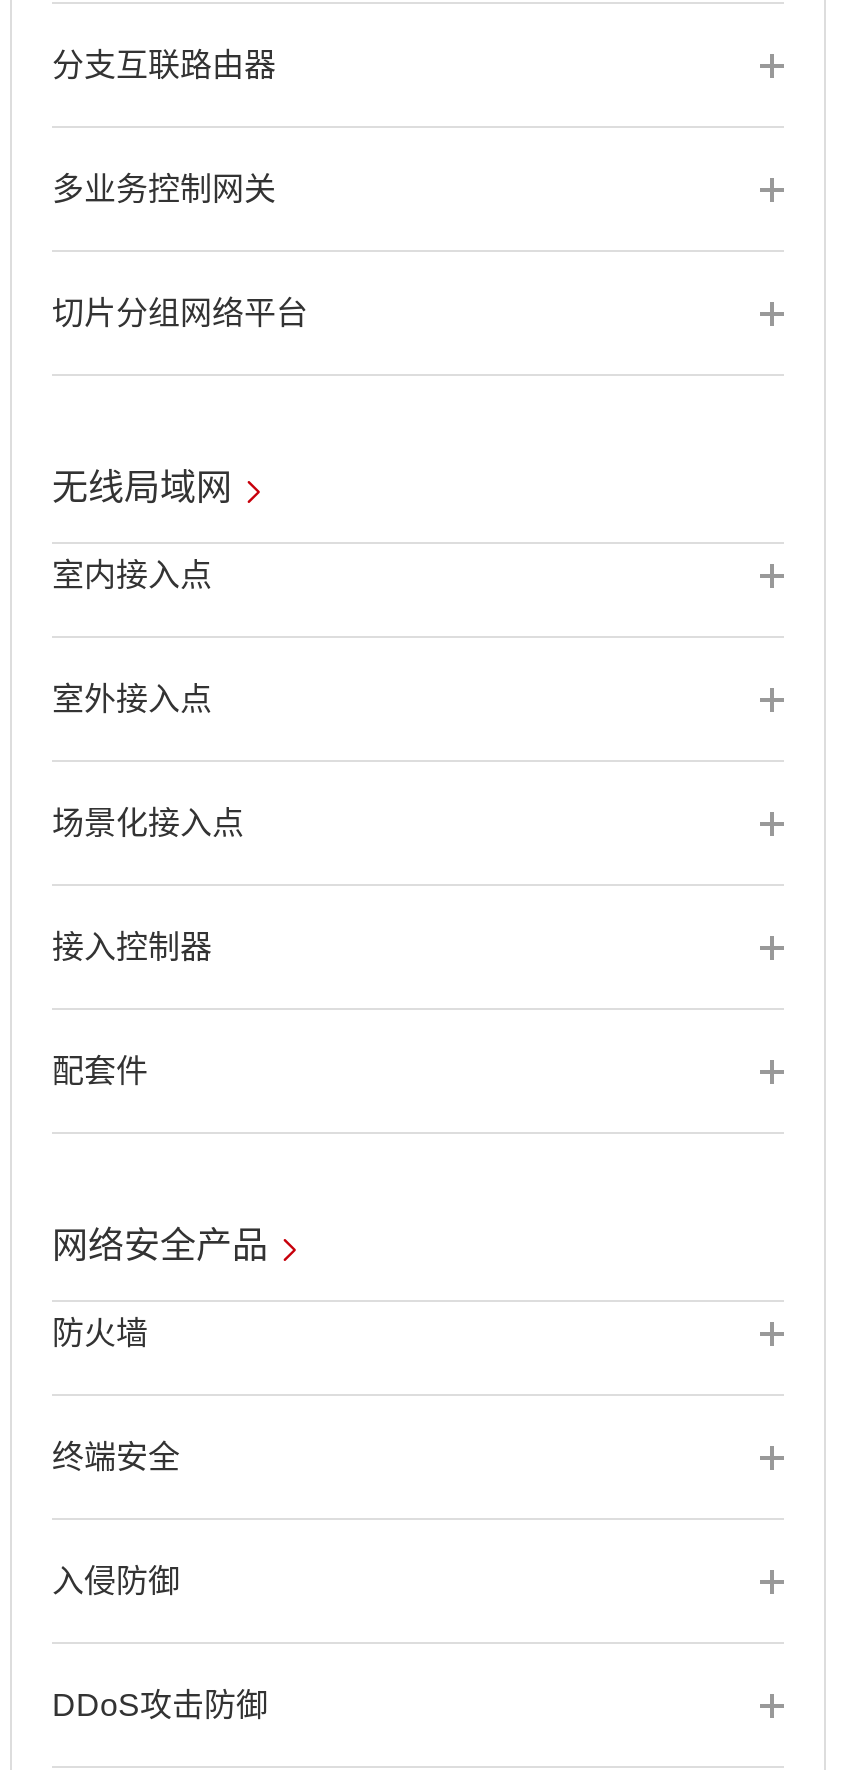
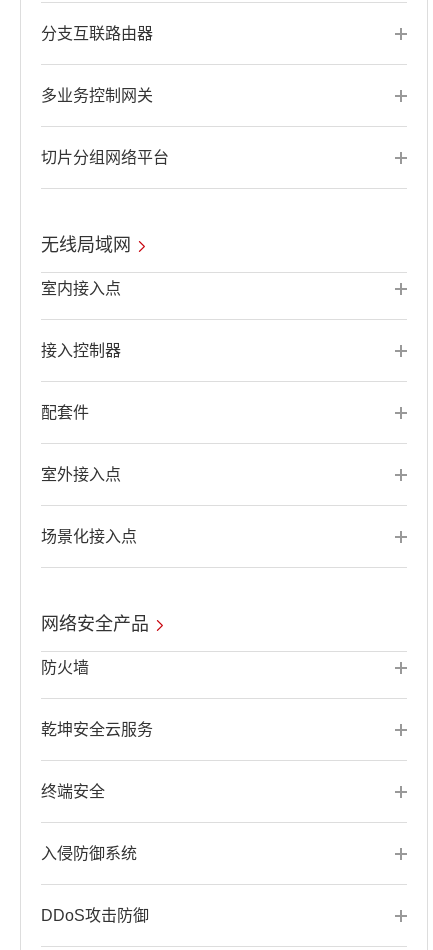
moved down: 室外接入点

moved down: 场景化接入点

moved up: 接入控制器 | 配套件

+ 乾坤安全云服务

- 入侵防御
+ 入侵防御系统
